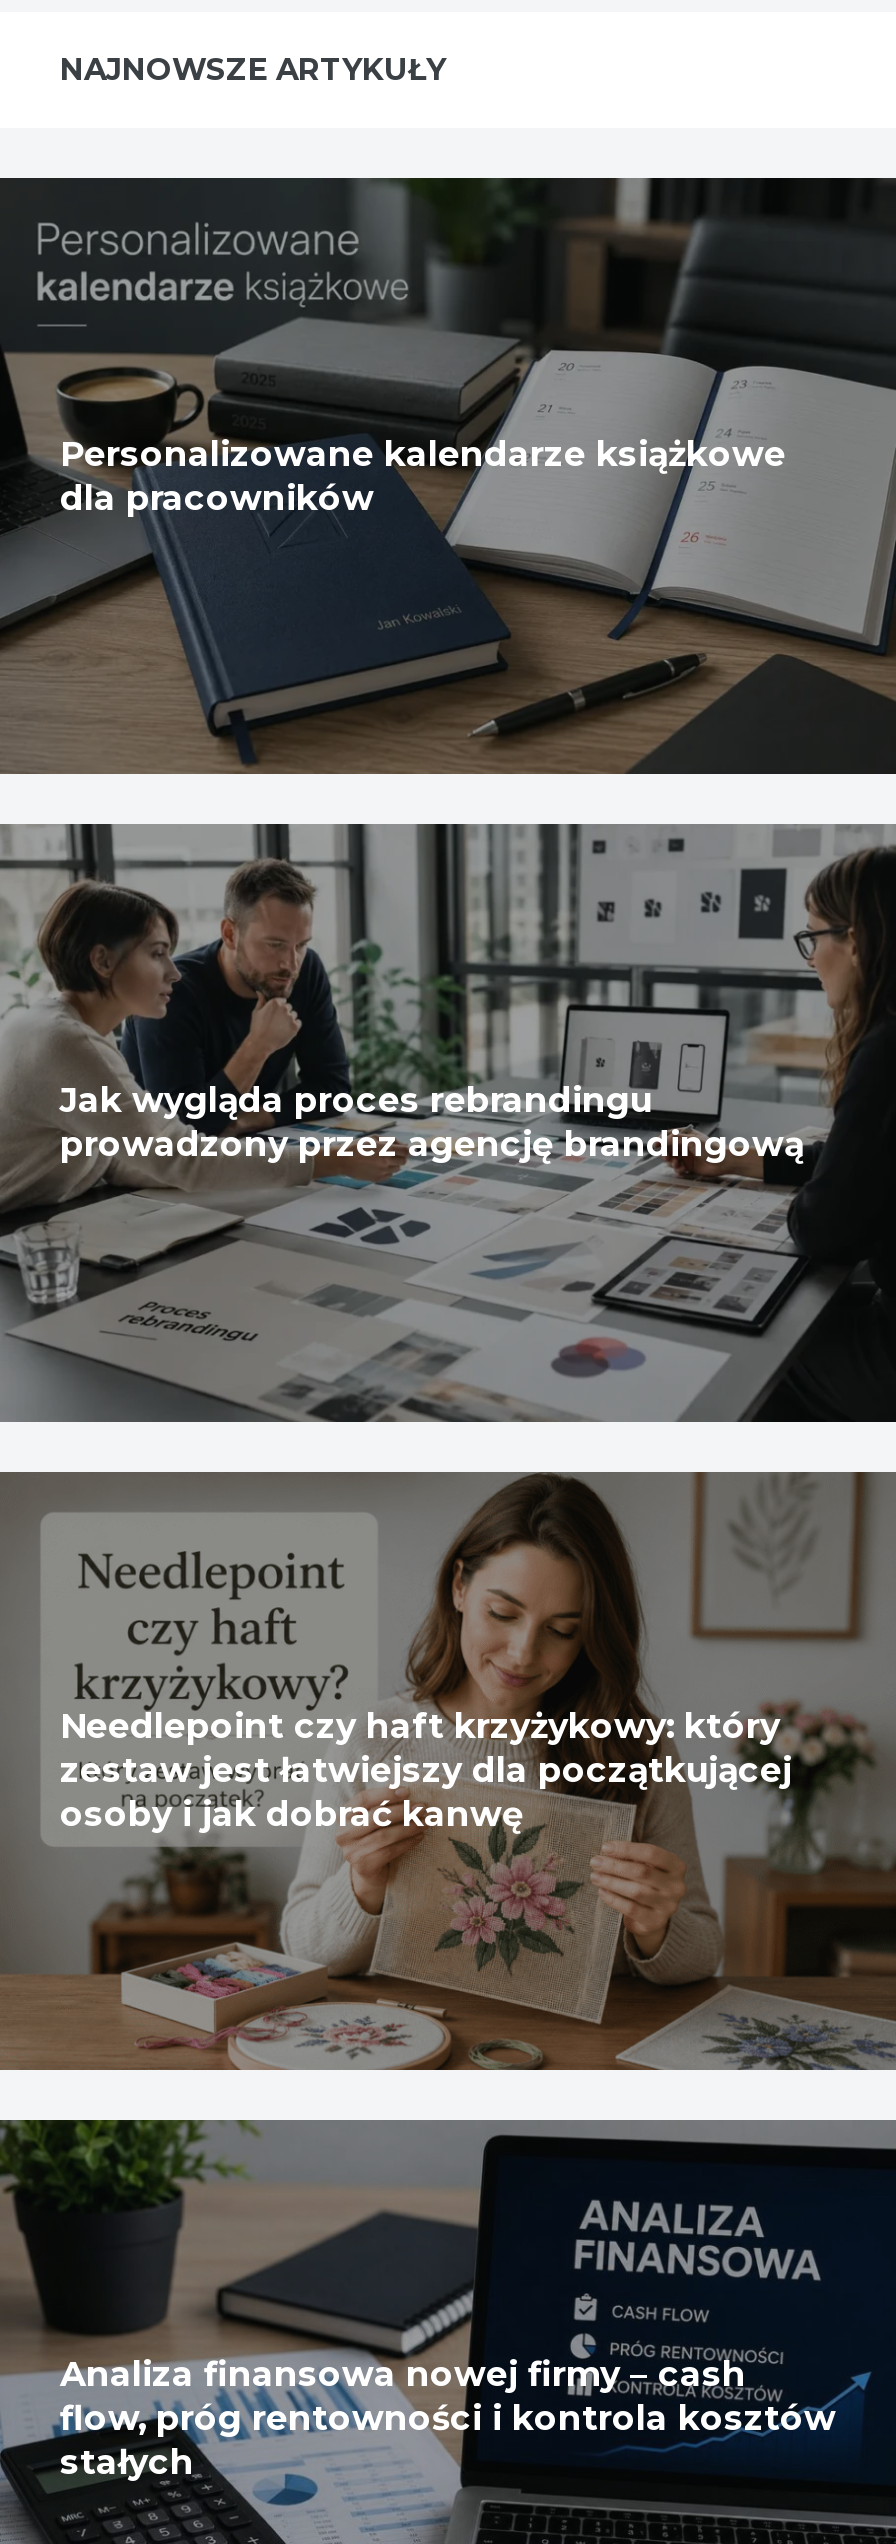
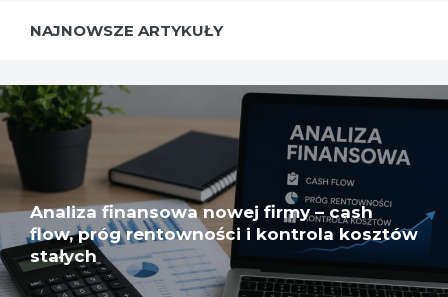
- [image]
- Personalizowane kalendarze książkowe
- dla pracowników

- [image]
- Jak wygląda proces rebrandingu
- prowadzony przez agencję brandingową

- [image]
- Needlepoint czy haft krzyżykowy: który
- zestaw jest łatwiejszy dla początkującej
- osoby i jak dobrać kanwę
